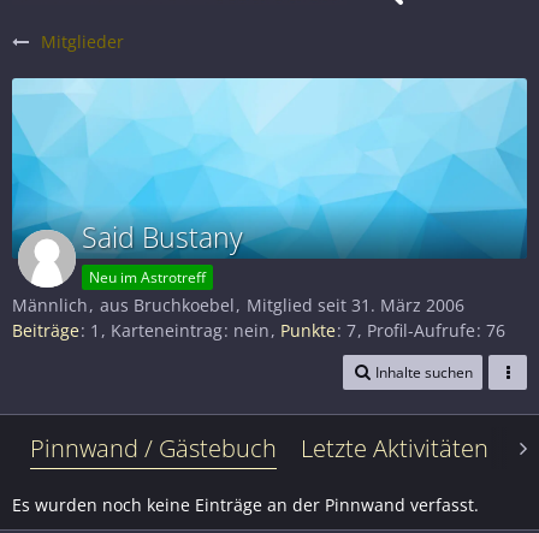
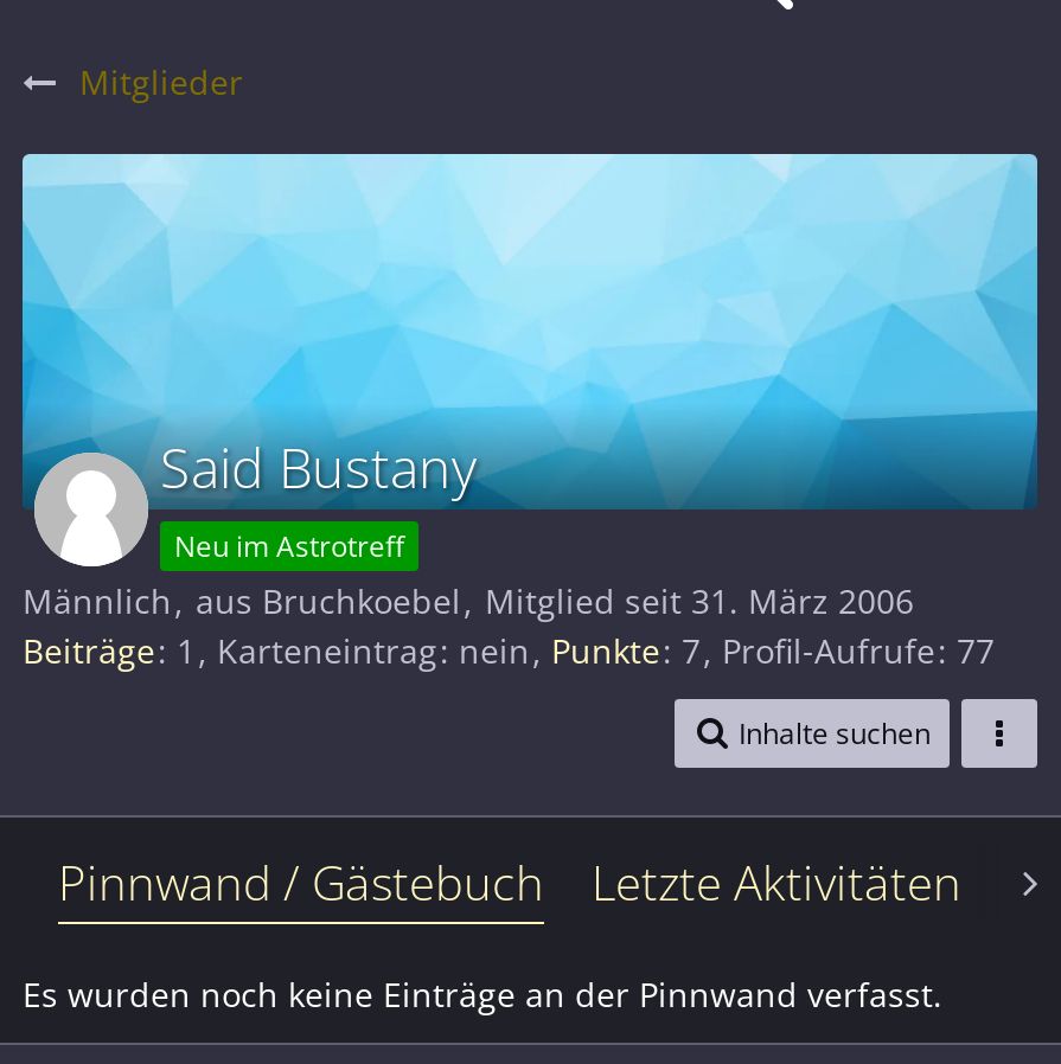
- Beiträge 1 Karteneintrag nein Punkte 7 Profil-Aufrufe 76
+ Beiträge 1 Karteneintrag nein Punkte 7 Profil-Aufrufe 77
